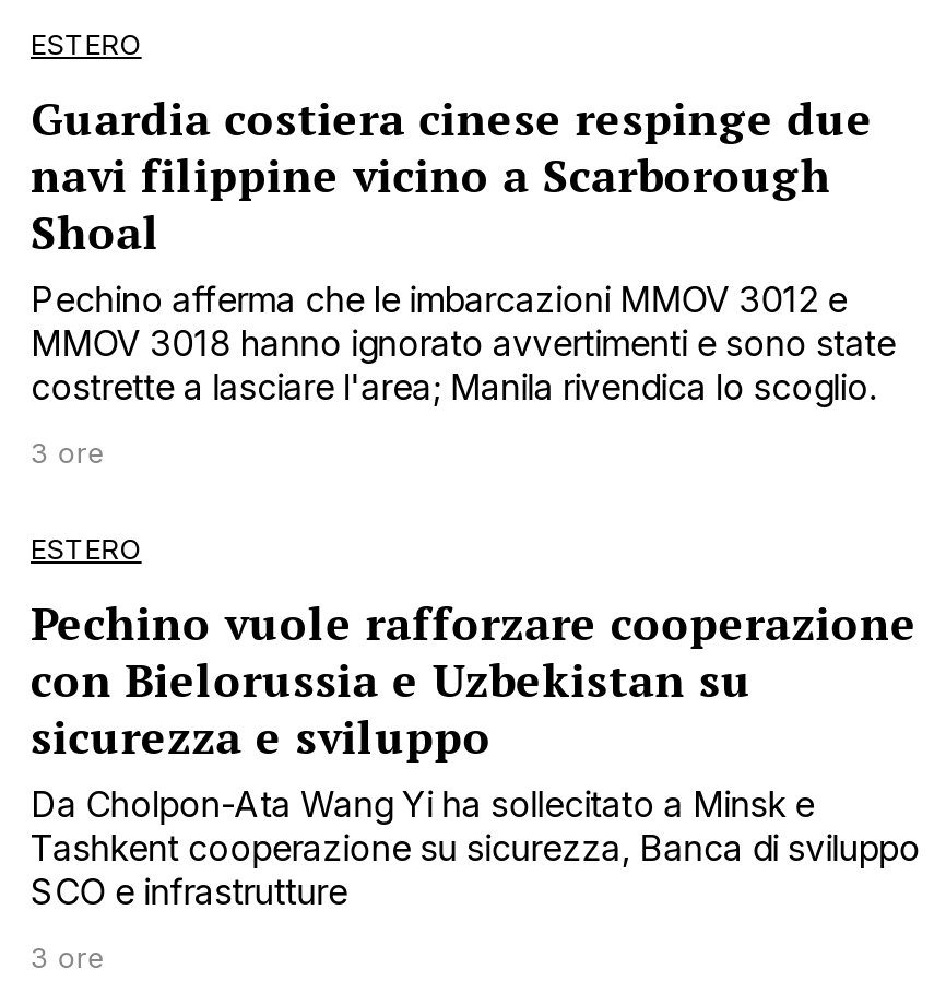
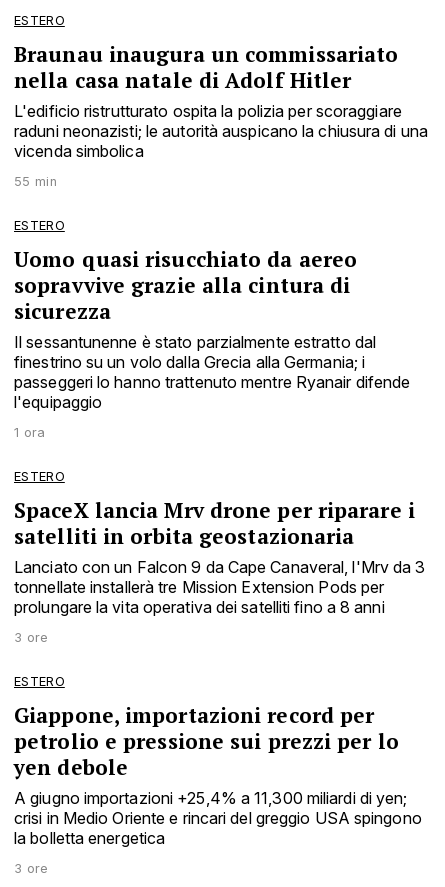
- Guardia costiera cinese respinge due
- navi filippine vicino a Scarborough
- Shoal
- Pechino afferma che le imbarcazioni MMOV 3012 e
- MMOV 3018 hanno ignorato avvertimenti e sono state
- costrette a lasciare l'area; Manila rivendica lo scoglio.
+ Braunau inaugura un commissariato
+ nella casa natale di Adolf Hitler
+ L'edificio ristrutturato ospita la polizia per scoraggiare
+ raduni neonazisti; le autorità auspicano la chiusura di una
+ vicenda simbolica
+ 55 min
+ ESTERO
+ Uomo quasi risucchiato da aereo
+ sopravvive grazie alla cintura di
+ sicurezza
+ Il sessantunenne è stato parzialmente estratto dal
+ finestrino su un volo dalla Grecia alla Germania; i
+ passeggeri lo hanno trattenuto mentre Ryanair difende
+ l'equipaggio
+ 1 ora
+ ESTERO
+ SpaceX lancia Mrv drone per riparare i
+ satelliti in orbita geostazionaria
+ Lanciato con un Falcon 9 da Cape Canaveral, l'Mrv da 3
+ tonnellate installerà tre Mission Extension Pods per
+ prolungare la vita operativa dei satelliti fino a 8 anni

- Pechino vuole rafforzare cooperazione
- con Bielorussia e Uzbekistan su
- sicurezza e sviluppo
- Da Cholpon-Ata Wang Yi ha sollecitato a Minsk e
- Tashkent cooperazione su sicurezza, Banca di sviluppo
- SCO e infrastrutture
+ Giappone, importazioni record per
+ petrolio e pressione sui prezzi per lo
+ yen debole
+ A giugno importazioni +25,4% a 11,300 miliardi di yen;
+ crisi in Medio Oriente e rincari del greggio USA spingono
+ la bolletta energetica
